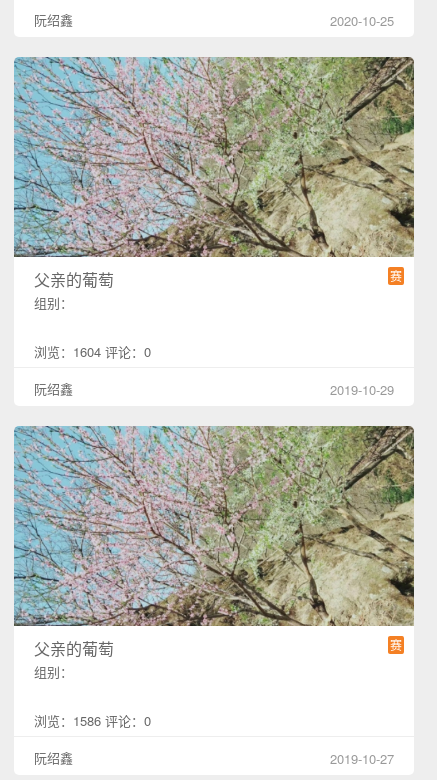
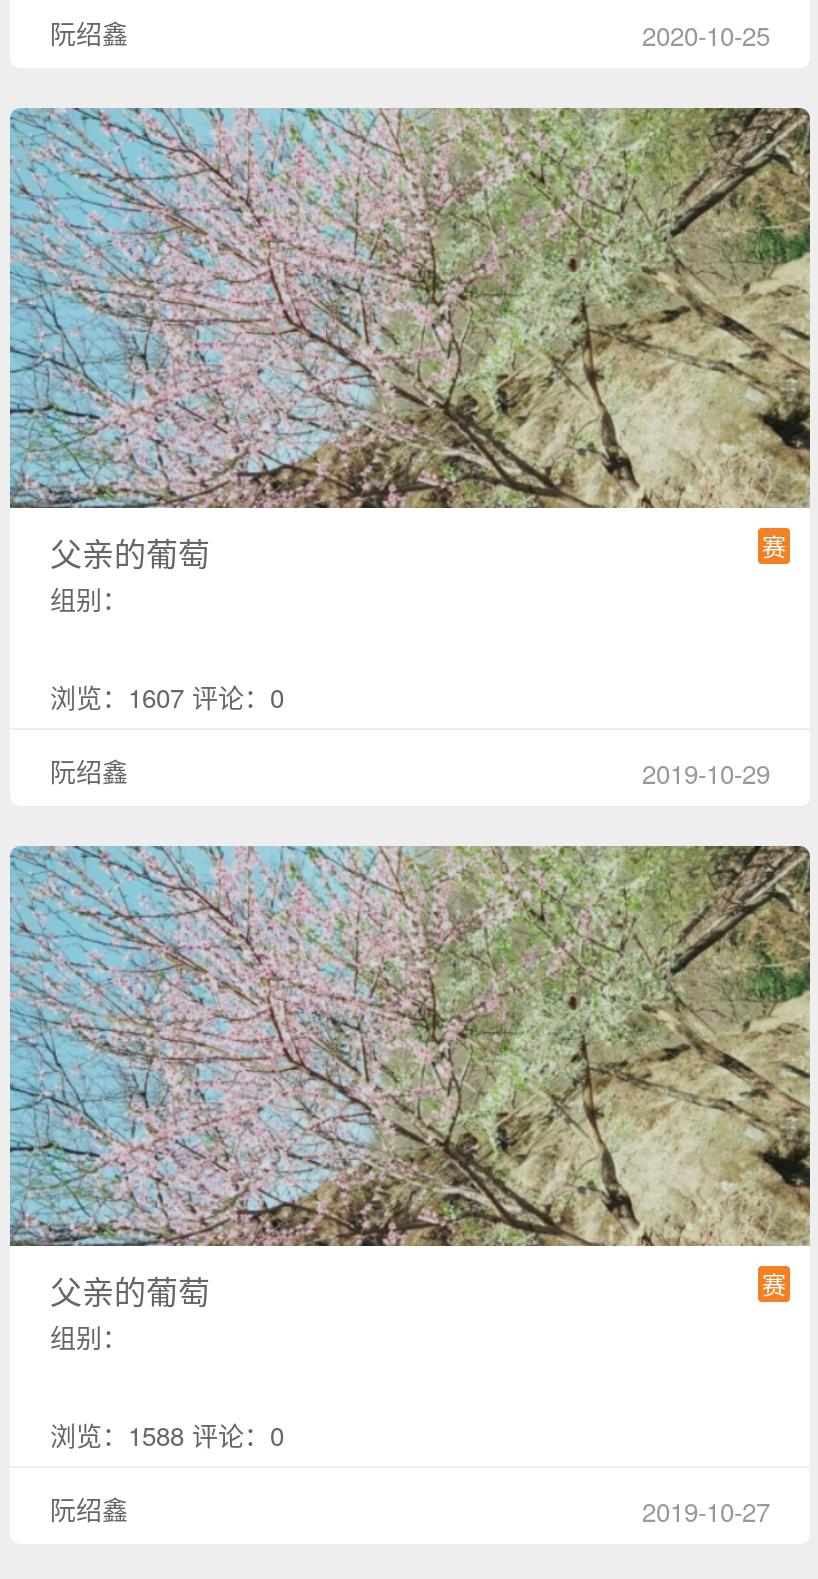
- 浏览：1604 评论：0
+ 浏览：1607 评论：0

- 浏览：1586 评论：0
+ 浏览：1588 评论：0
